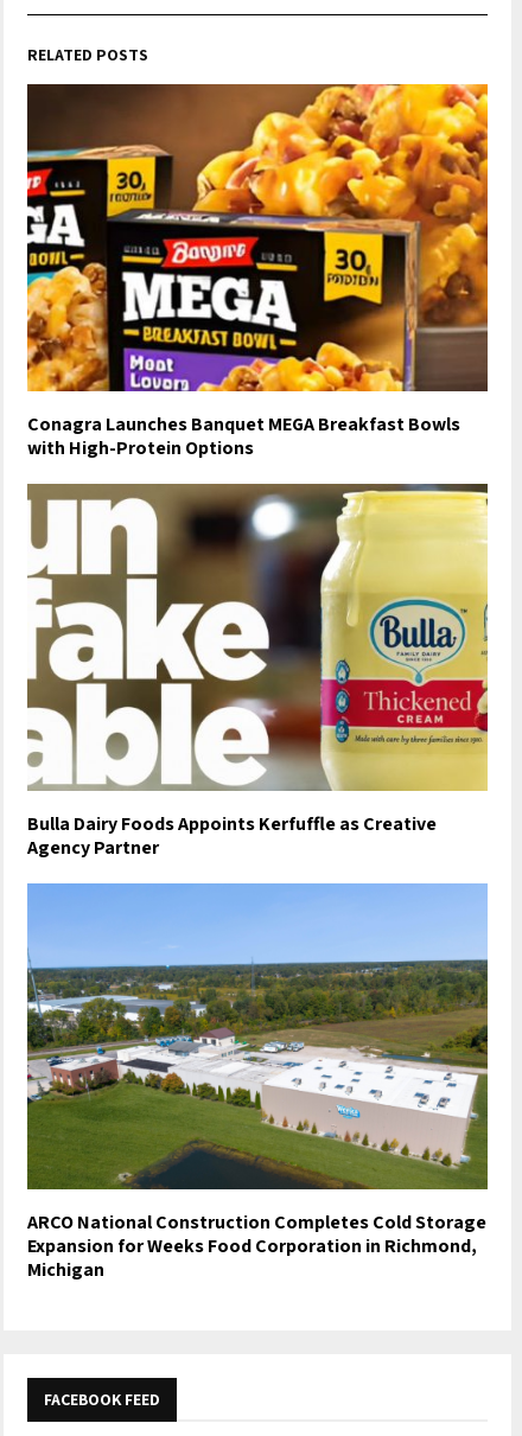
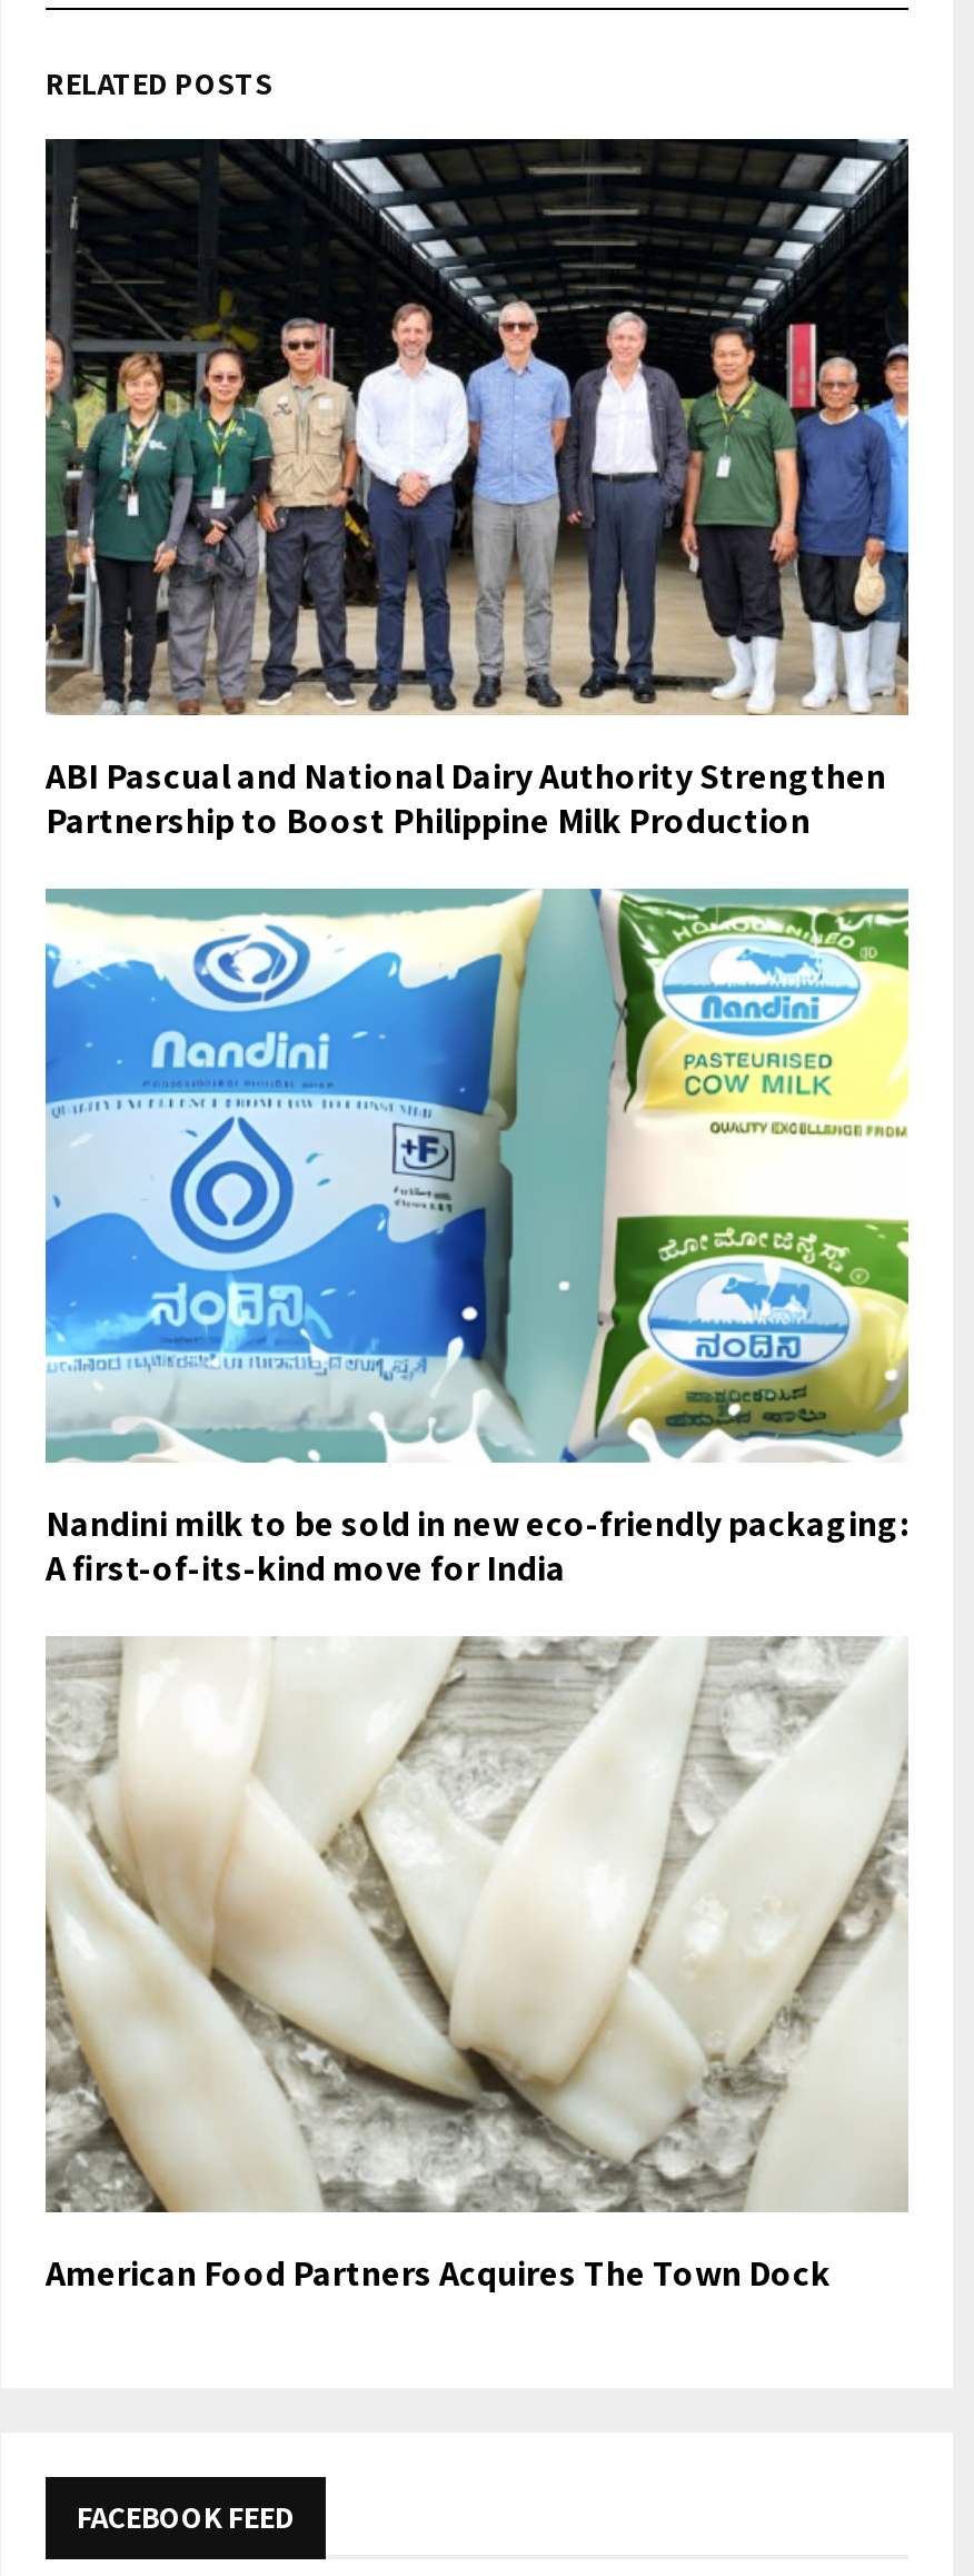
- [image]
- Conagra Launches Banquet MEGA Breakfast Bowls
- with High-Protein Options
+ [image]
+ ABI Pascual and National Dairy Authority Strengthen
+ Partnership to Boost Philippine Milk Production

- [image]
- Bulla Dairy Foods Appoints Kerfuffle as Creative
- Agency Partner
+ [image]
+ Nandini milk to be sold in new eco-friendly packaging:
+ A first-of-its-kind move for India

- [image]
+ [image]

- ARCO National Construction Completes Cold Storage
- Expansion for Weeks Food Corporation in Richmond,
- Michigan
+ American Food Partners Acquires The Town Dock
